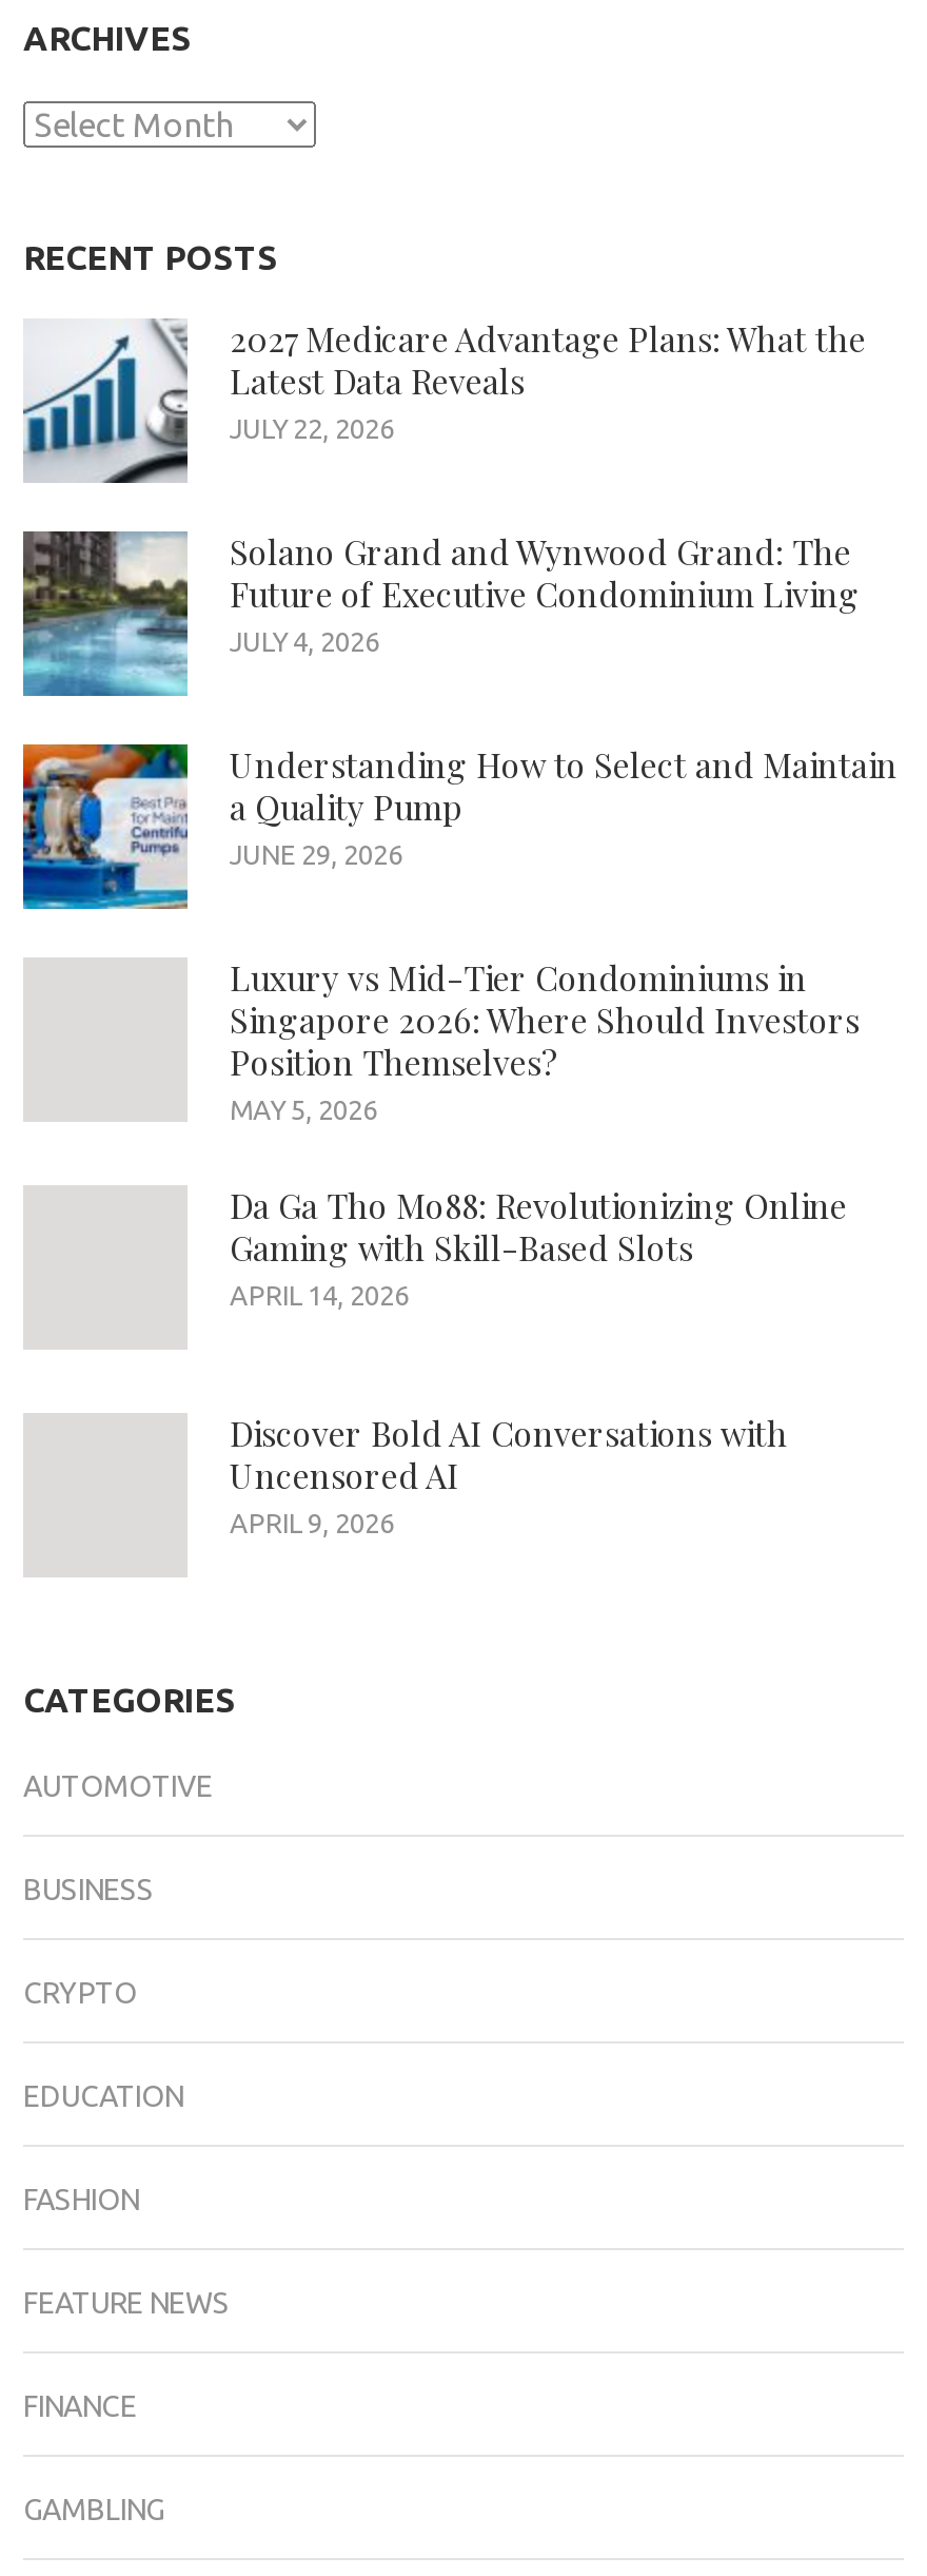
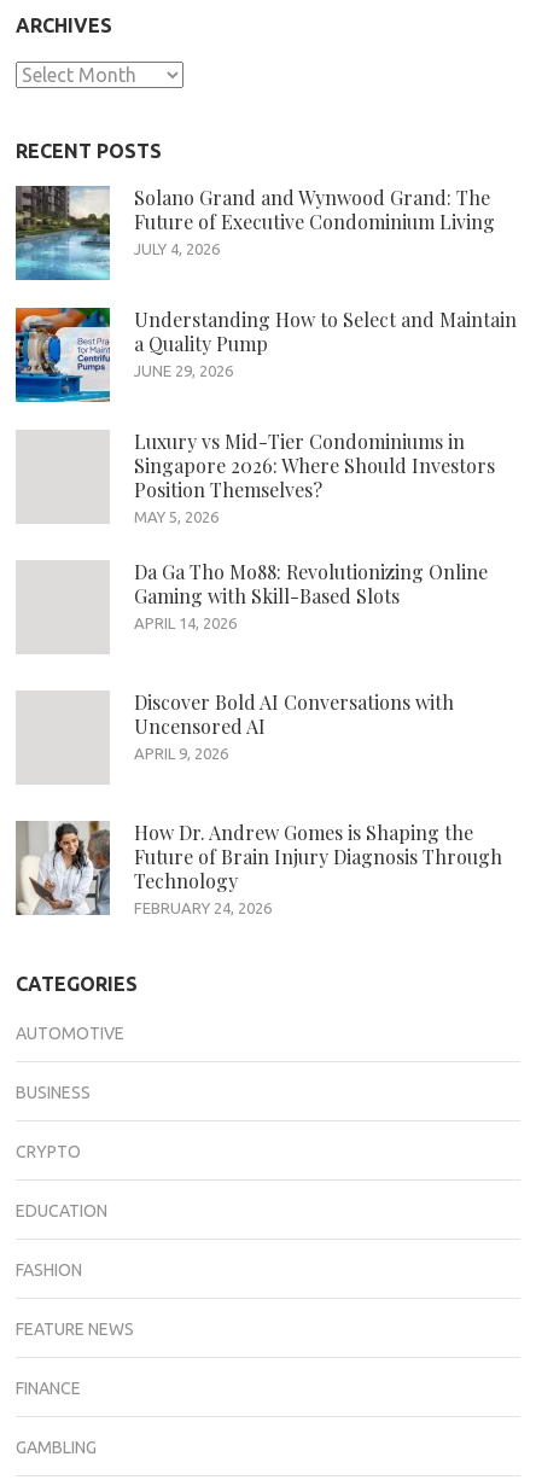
- [image]
- 2027 Medicare Advantage Plans: What the
- Latest Data Reveals
- JULY 22, 2026

moved up: [image] | Solano Grand and Wynwood Grand: The | Future of Executive Condominium Living | ... | Uncensored AI | APRIL 9, 2026

+ [image]
+ How Dr. Andrew Gomes is Shaping the
+ Future of Brain Injury Diagnosis Through
+ Technology
+ FEBRUARY 24, 2026
